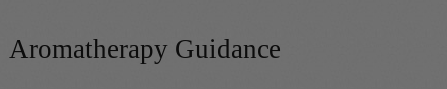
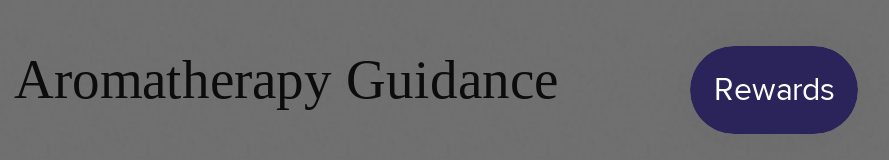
+ [image]
